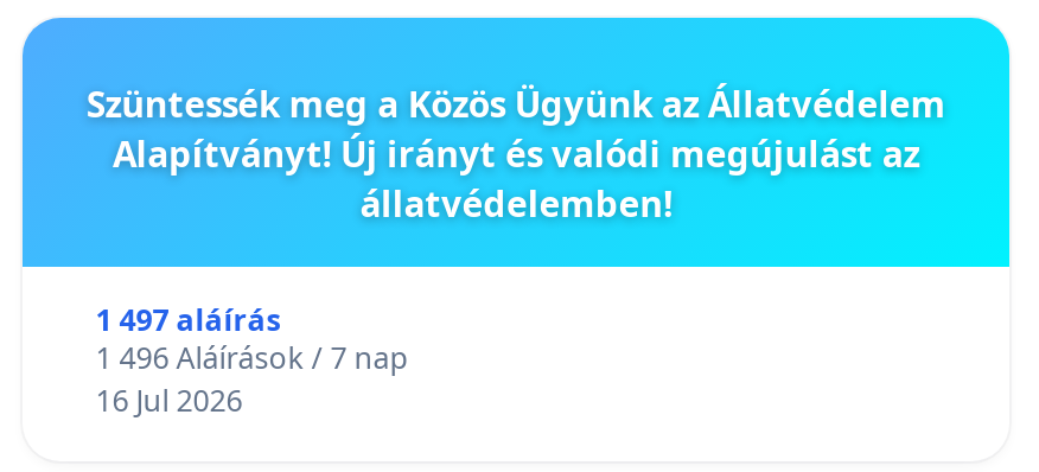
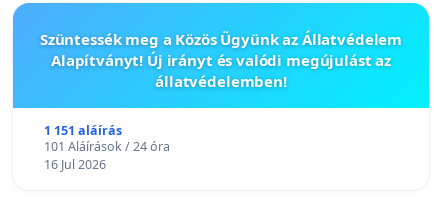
- 1 497 aláírás
+ 1 151 aláírás

- 1 496 Aláírások / 7 nap
+ 101 Aláírások / 24 óra
